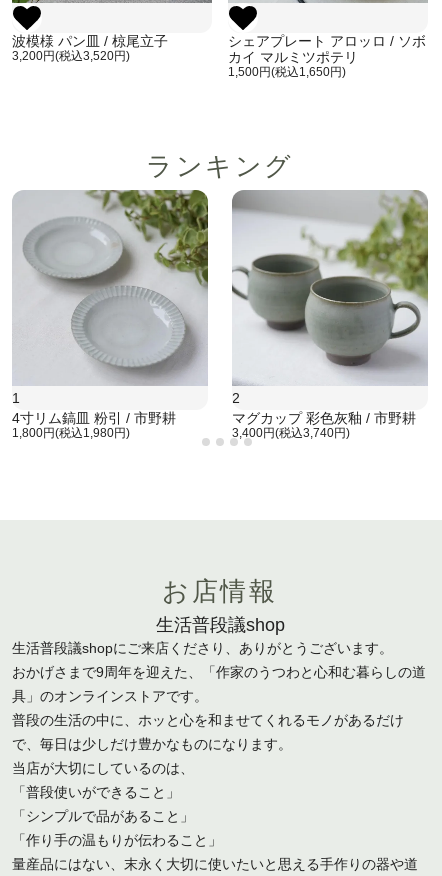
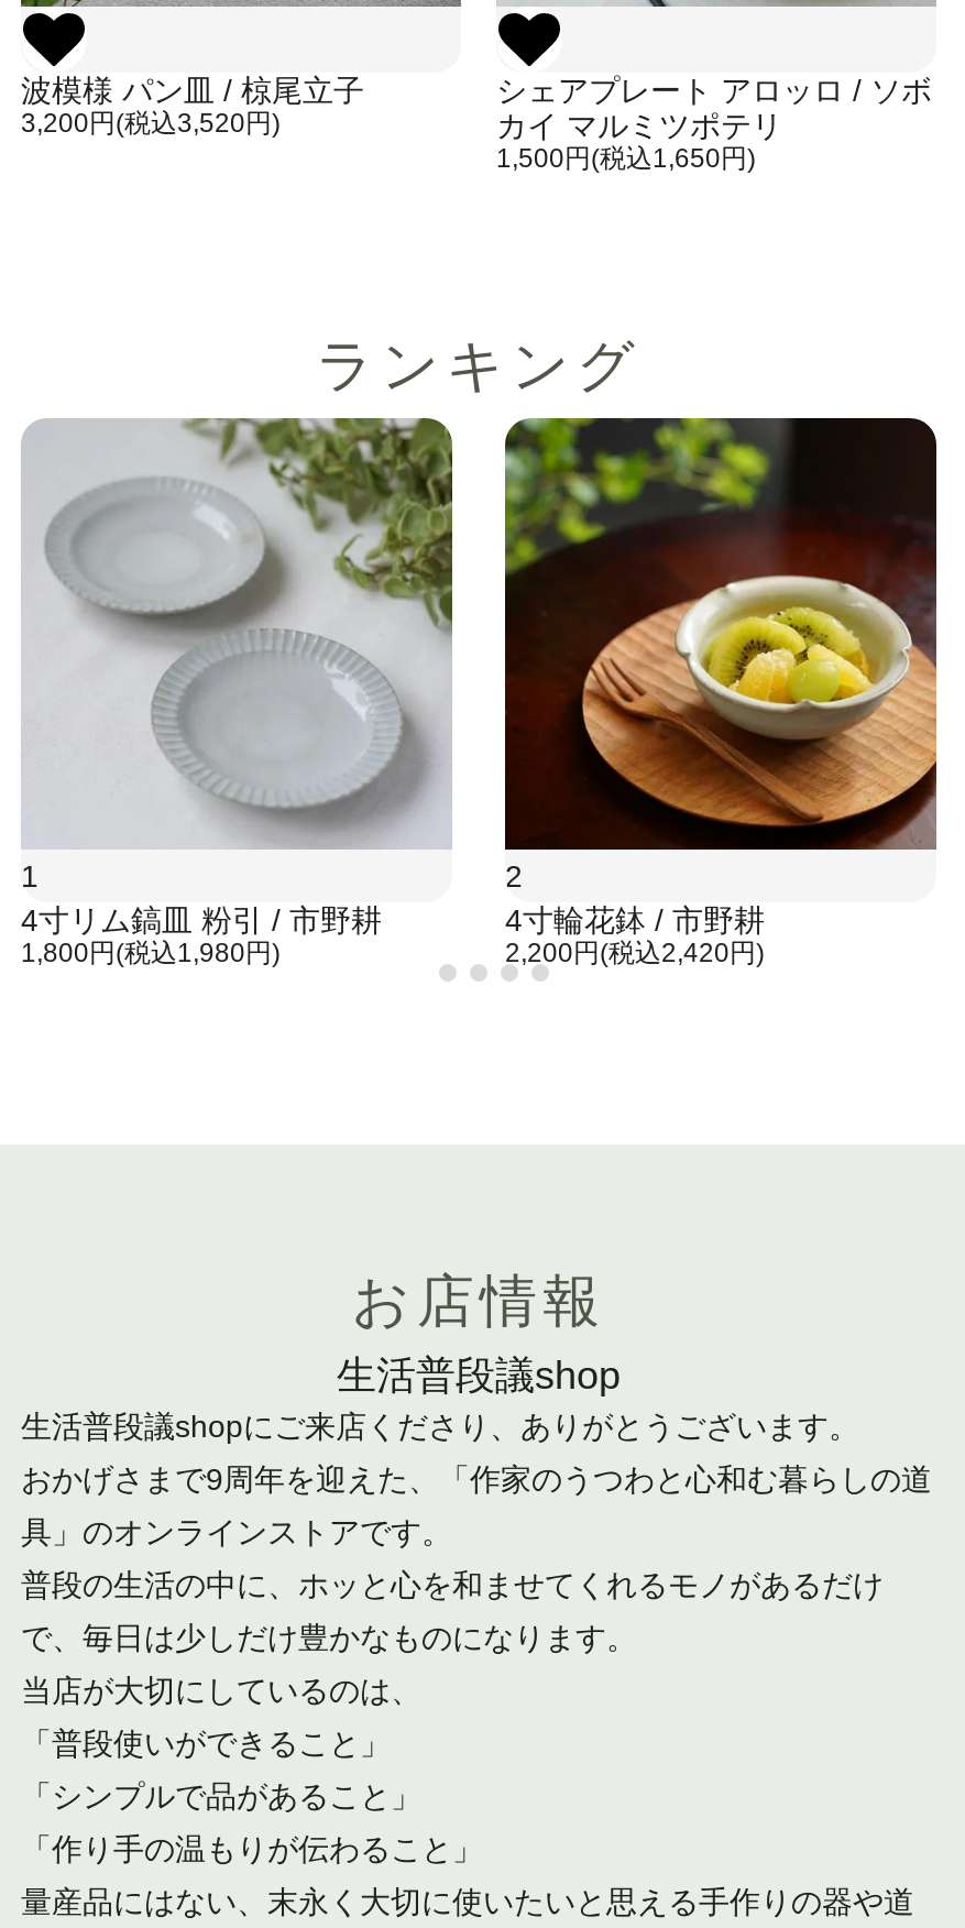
- [image]
- マグカップ 彩色灰釉 / 市野耕
- 3,400円(税込3,740円)
+ [image]
+ 4寸輪花鉢 / 市野耕
+ 2,200円(税込2,420円)
